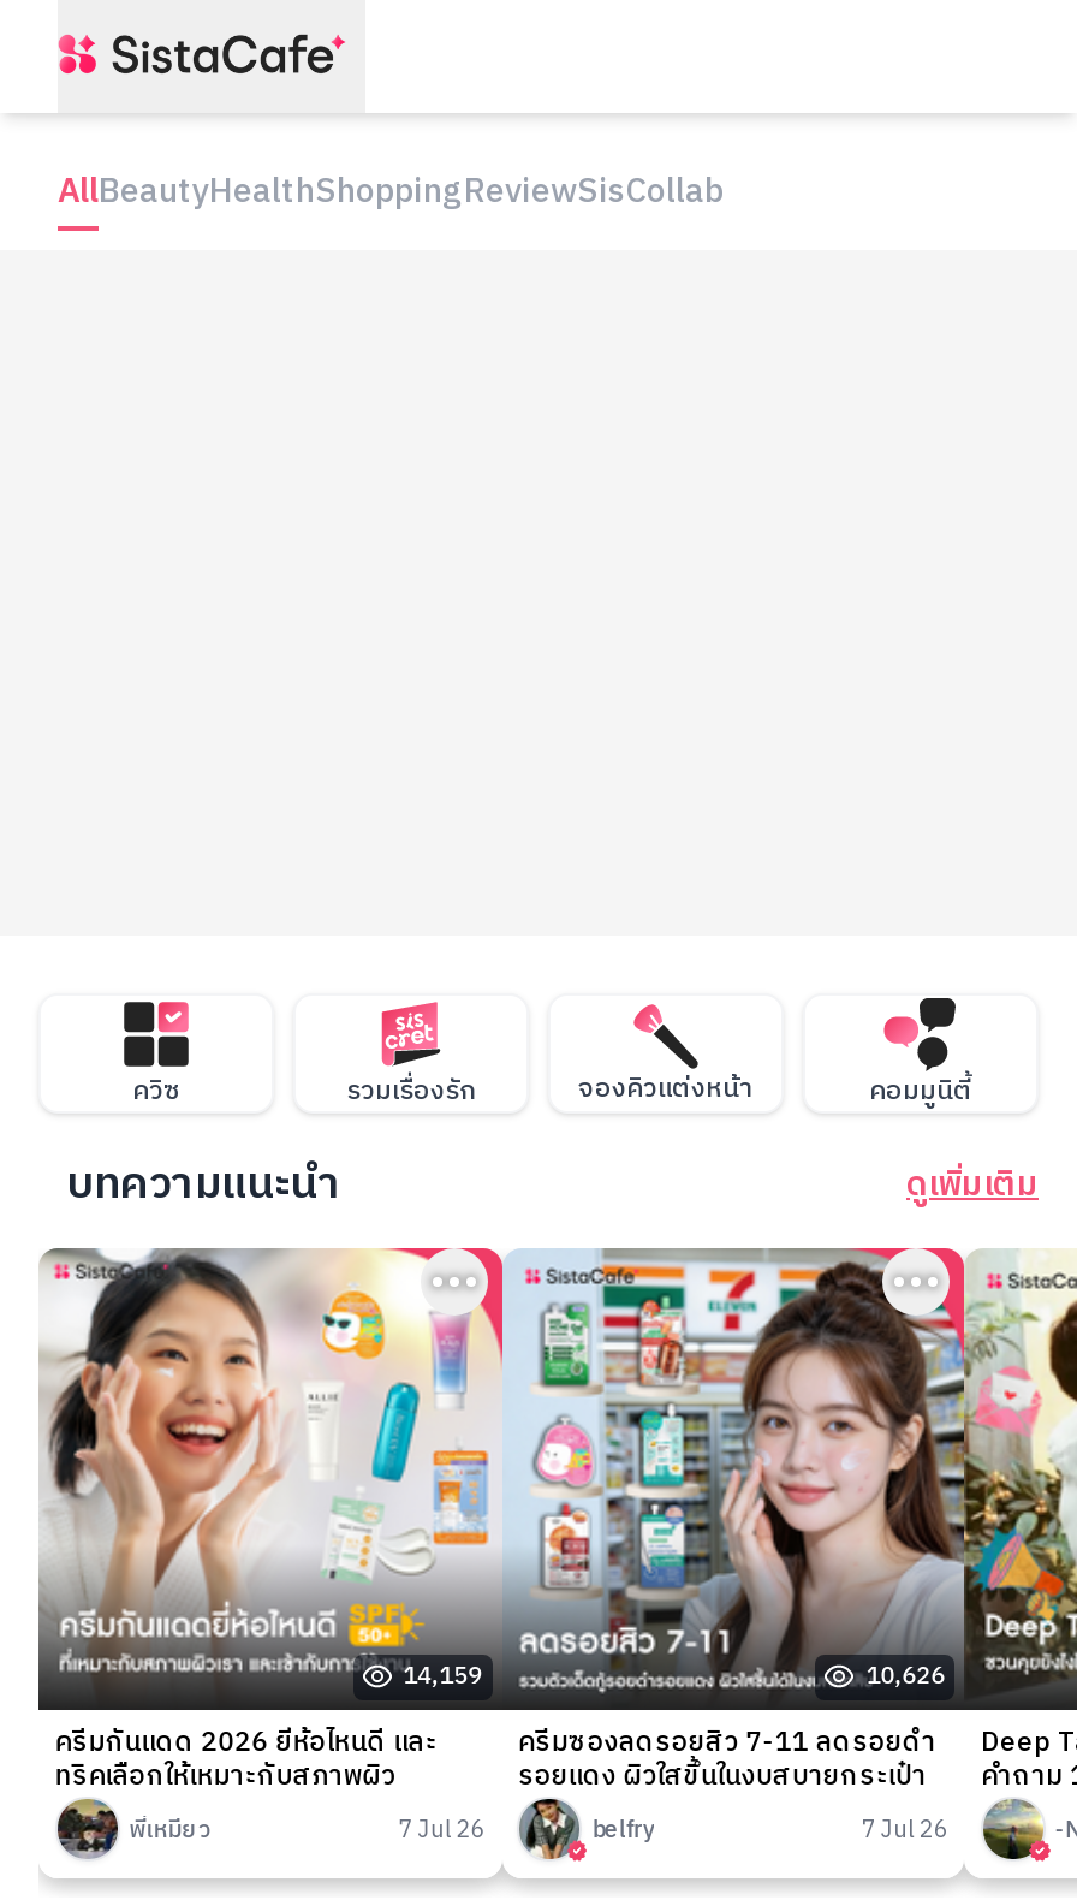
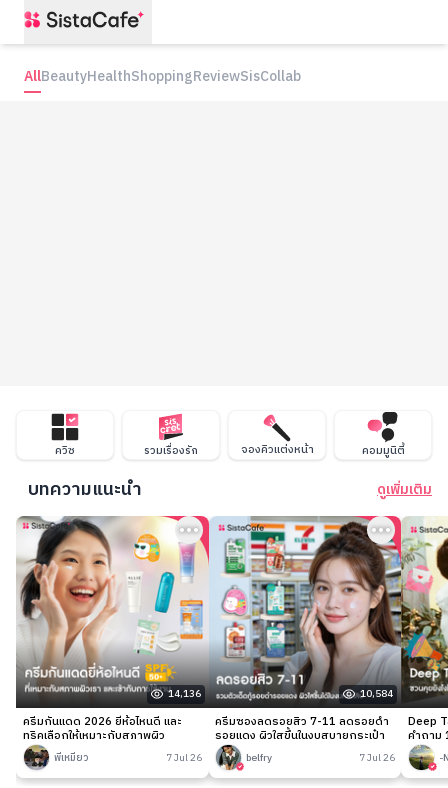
- 14,159
+ 14,136

- 10,626
+ 10,584
